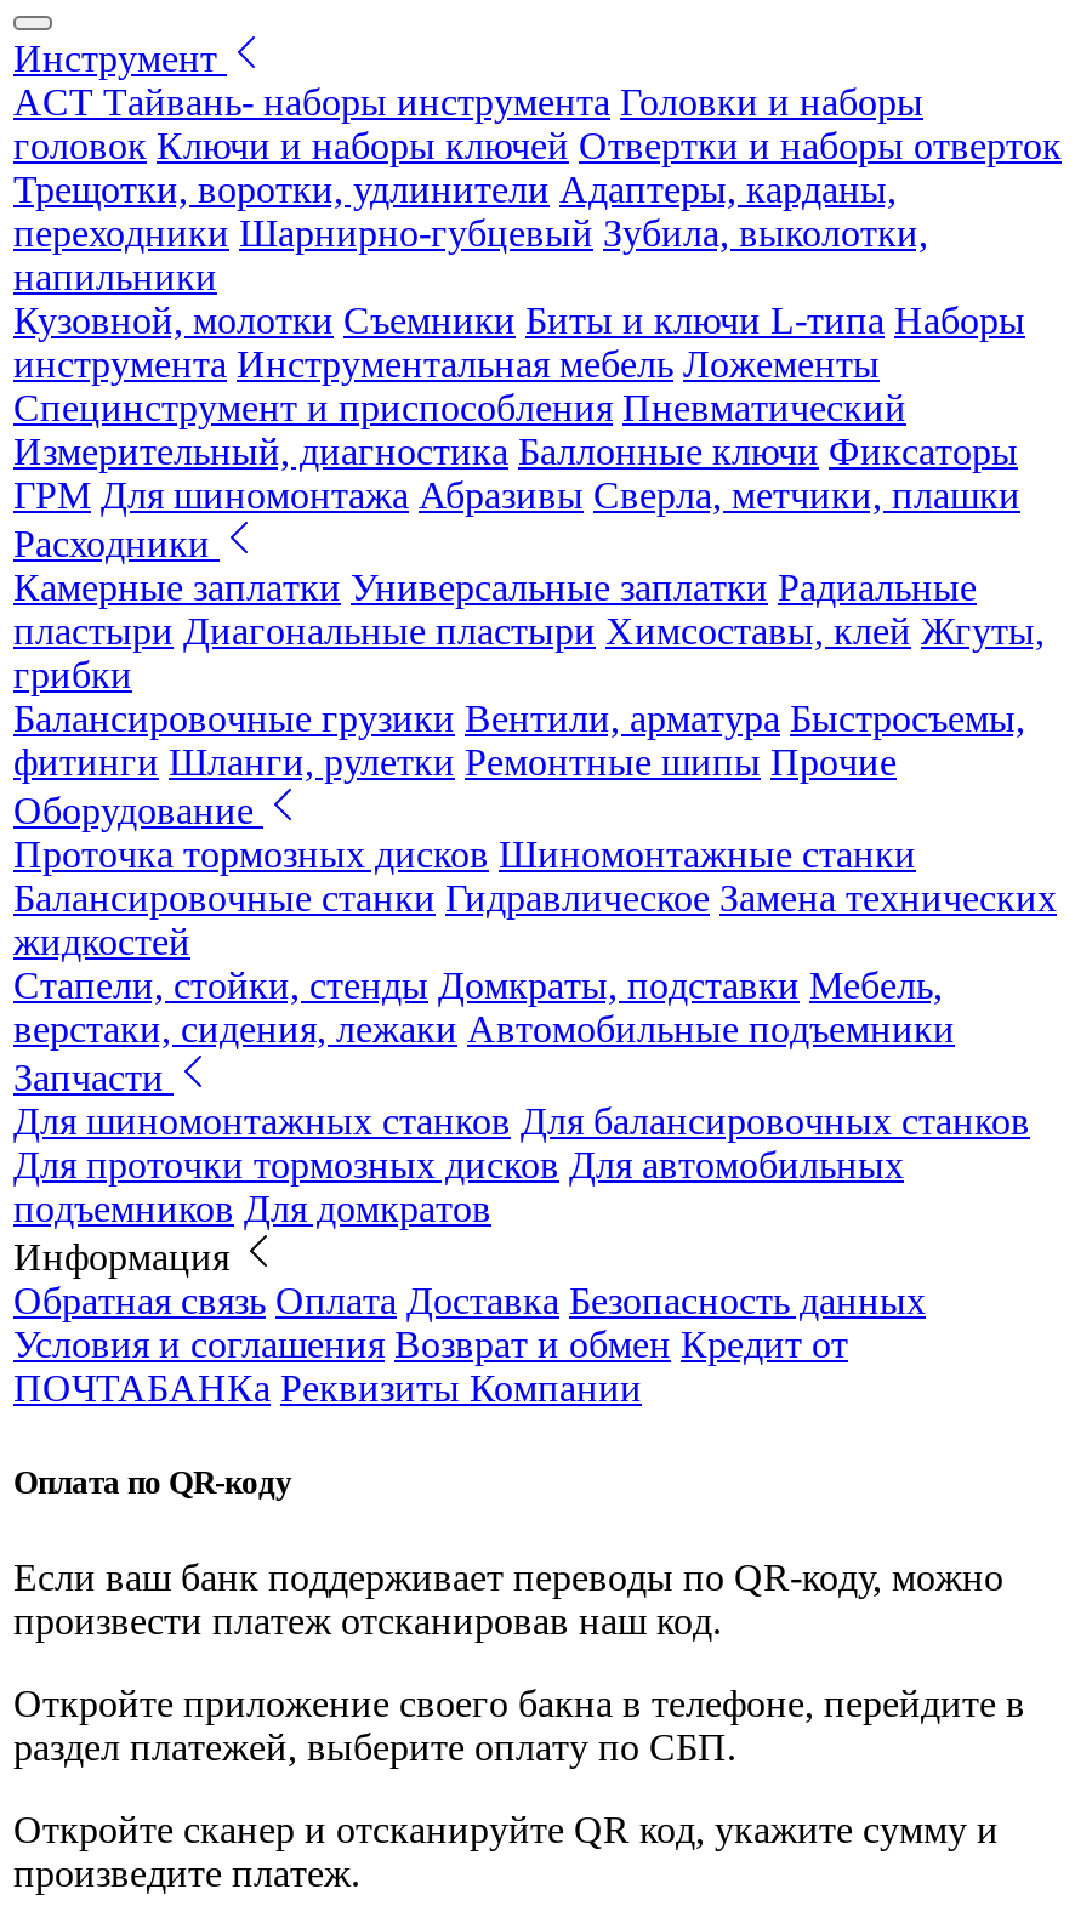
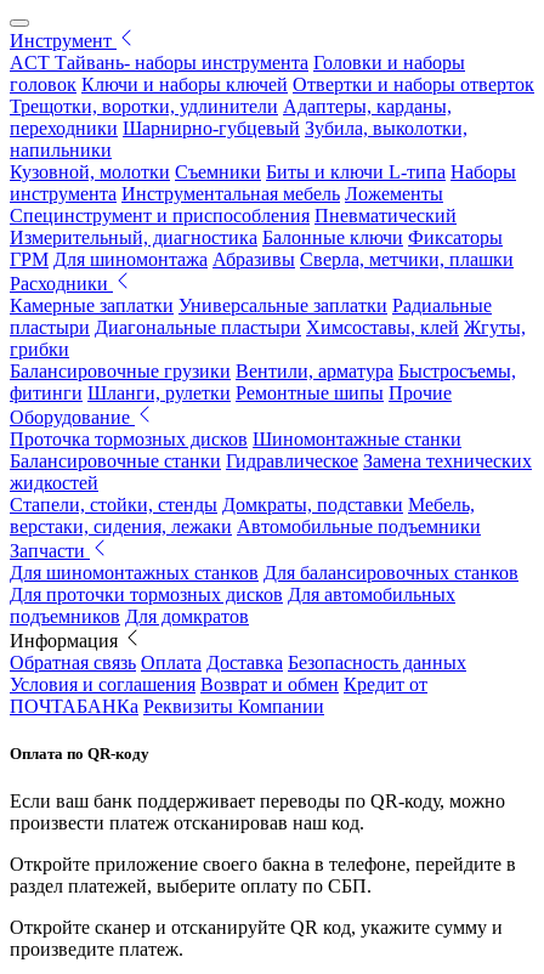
- Измерительный, диагностика Баллонные ключи Фиксаторы
+ Измерительный, диагностика Балонные ключи Фиксаторы
